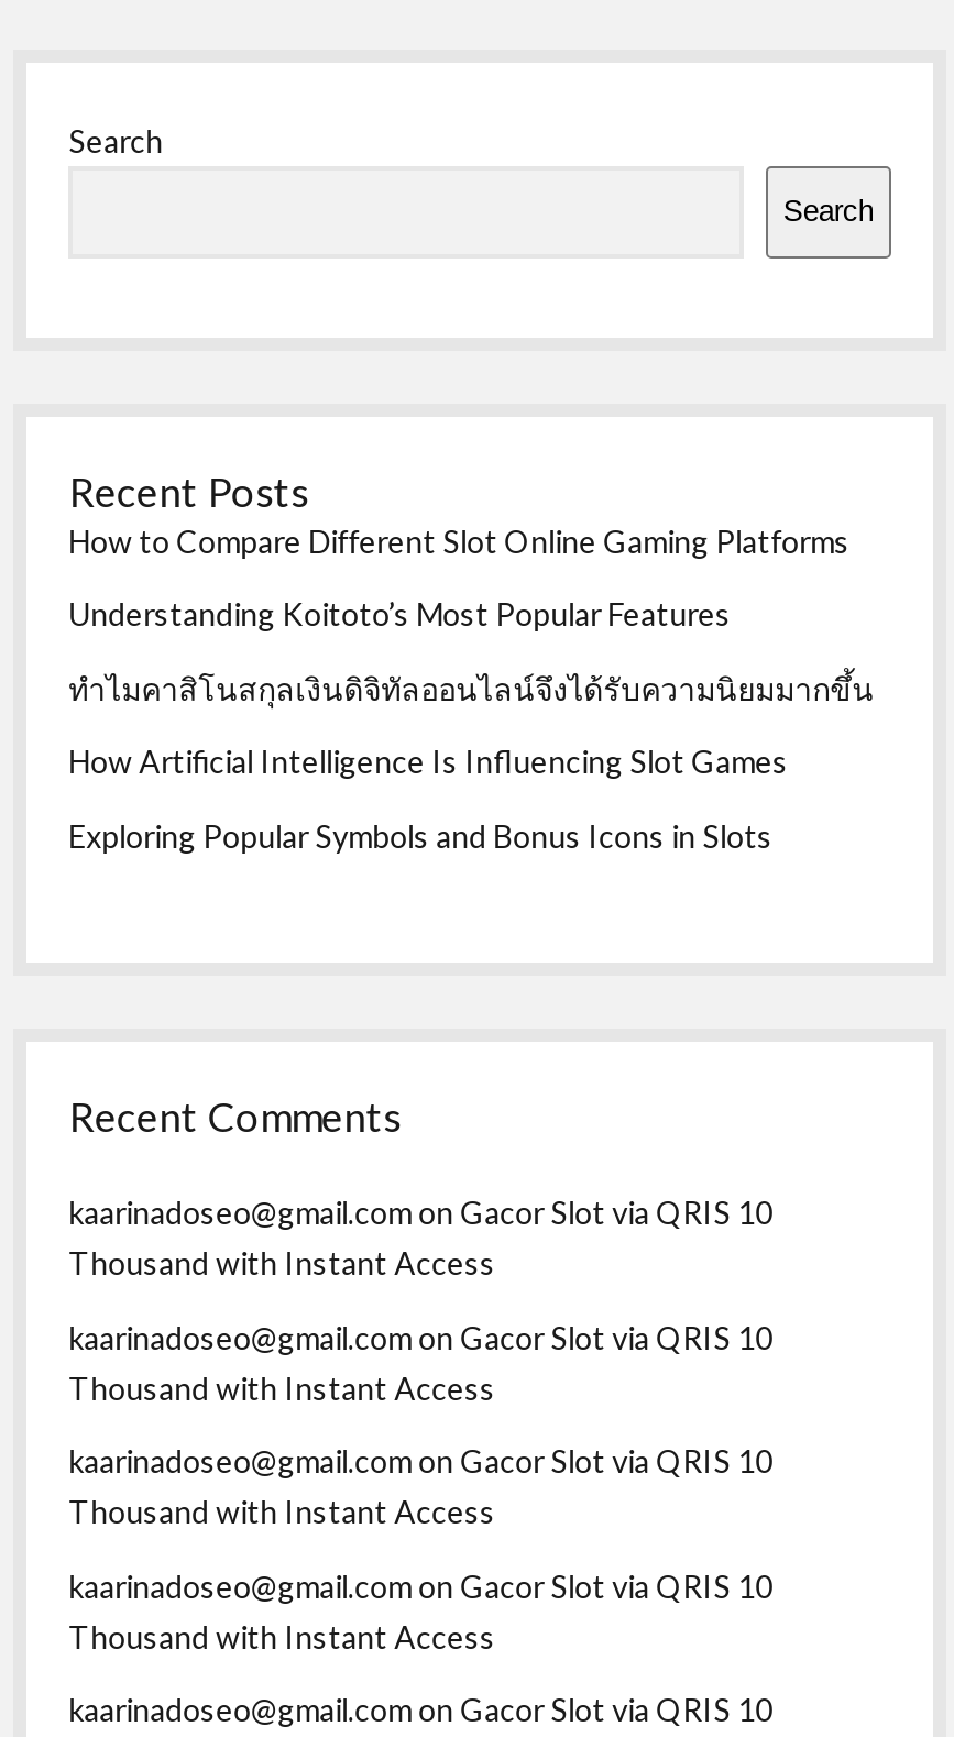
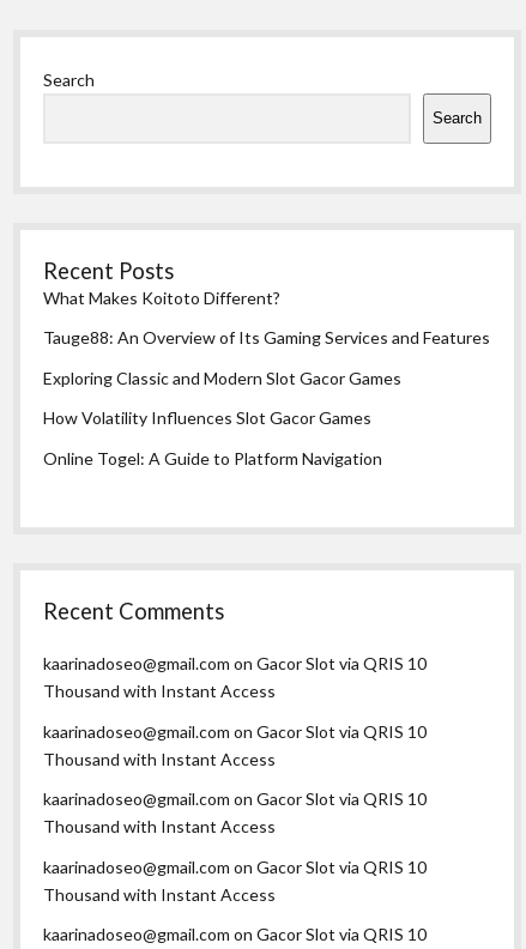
- How to Compare Different Slot Online Gaming Platforms
+ What Makes Koitoto Different?

- Understanding Koitoto’s Most Popular Features
+ Tauge88: An Overview of Its Gaming Services and Features

- ทำไมคาสิโนสกุลเงินดิจิทัลออนไลน์จึงได้รับความนิยมมากขึ้น
+ Exploring Classic and Modern Slot Gacor Games

- How Artificial Intelligence Is Influencing Slot Games
+ How Volatility Influences Slot Gacor Games

- Exploring Popular Symbols and Bonus Icons in Slots
+ Online Togel: A Guide to Platform Navigation
